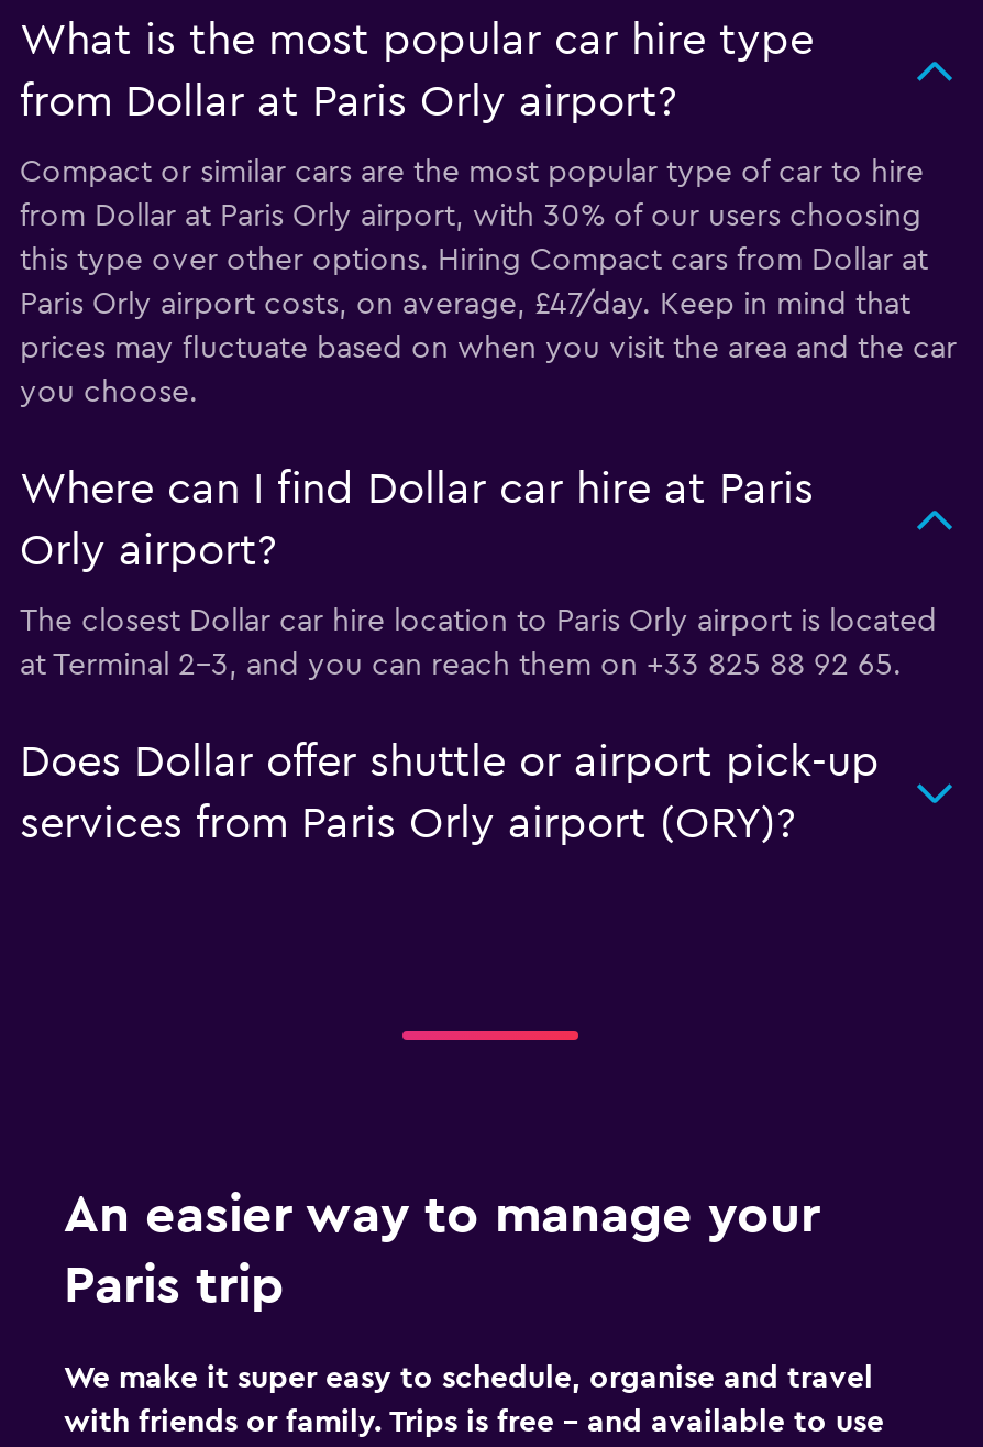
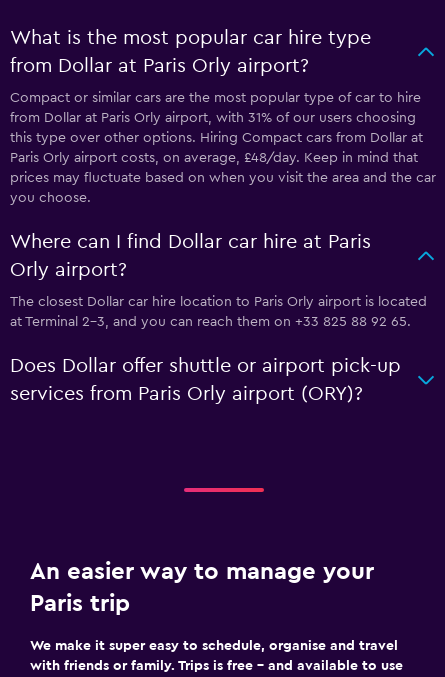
- from Dollar at Paris Orly airport, with 30% of our users choosing
+ from Dollar at Paris Orly airport, with 31% of our users choosing

- Paris Orly airport costs, on average, £47/day. Keep in mind that
+ Paris Orly airport costs, on average, £48/day. Keep in mind that
